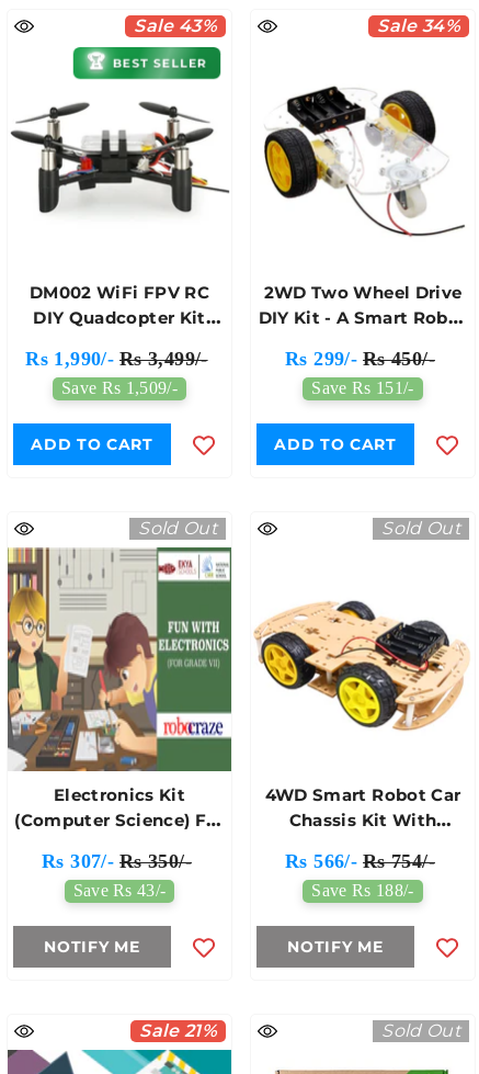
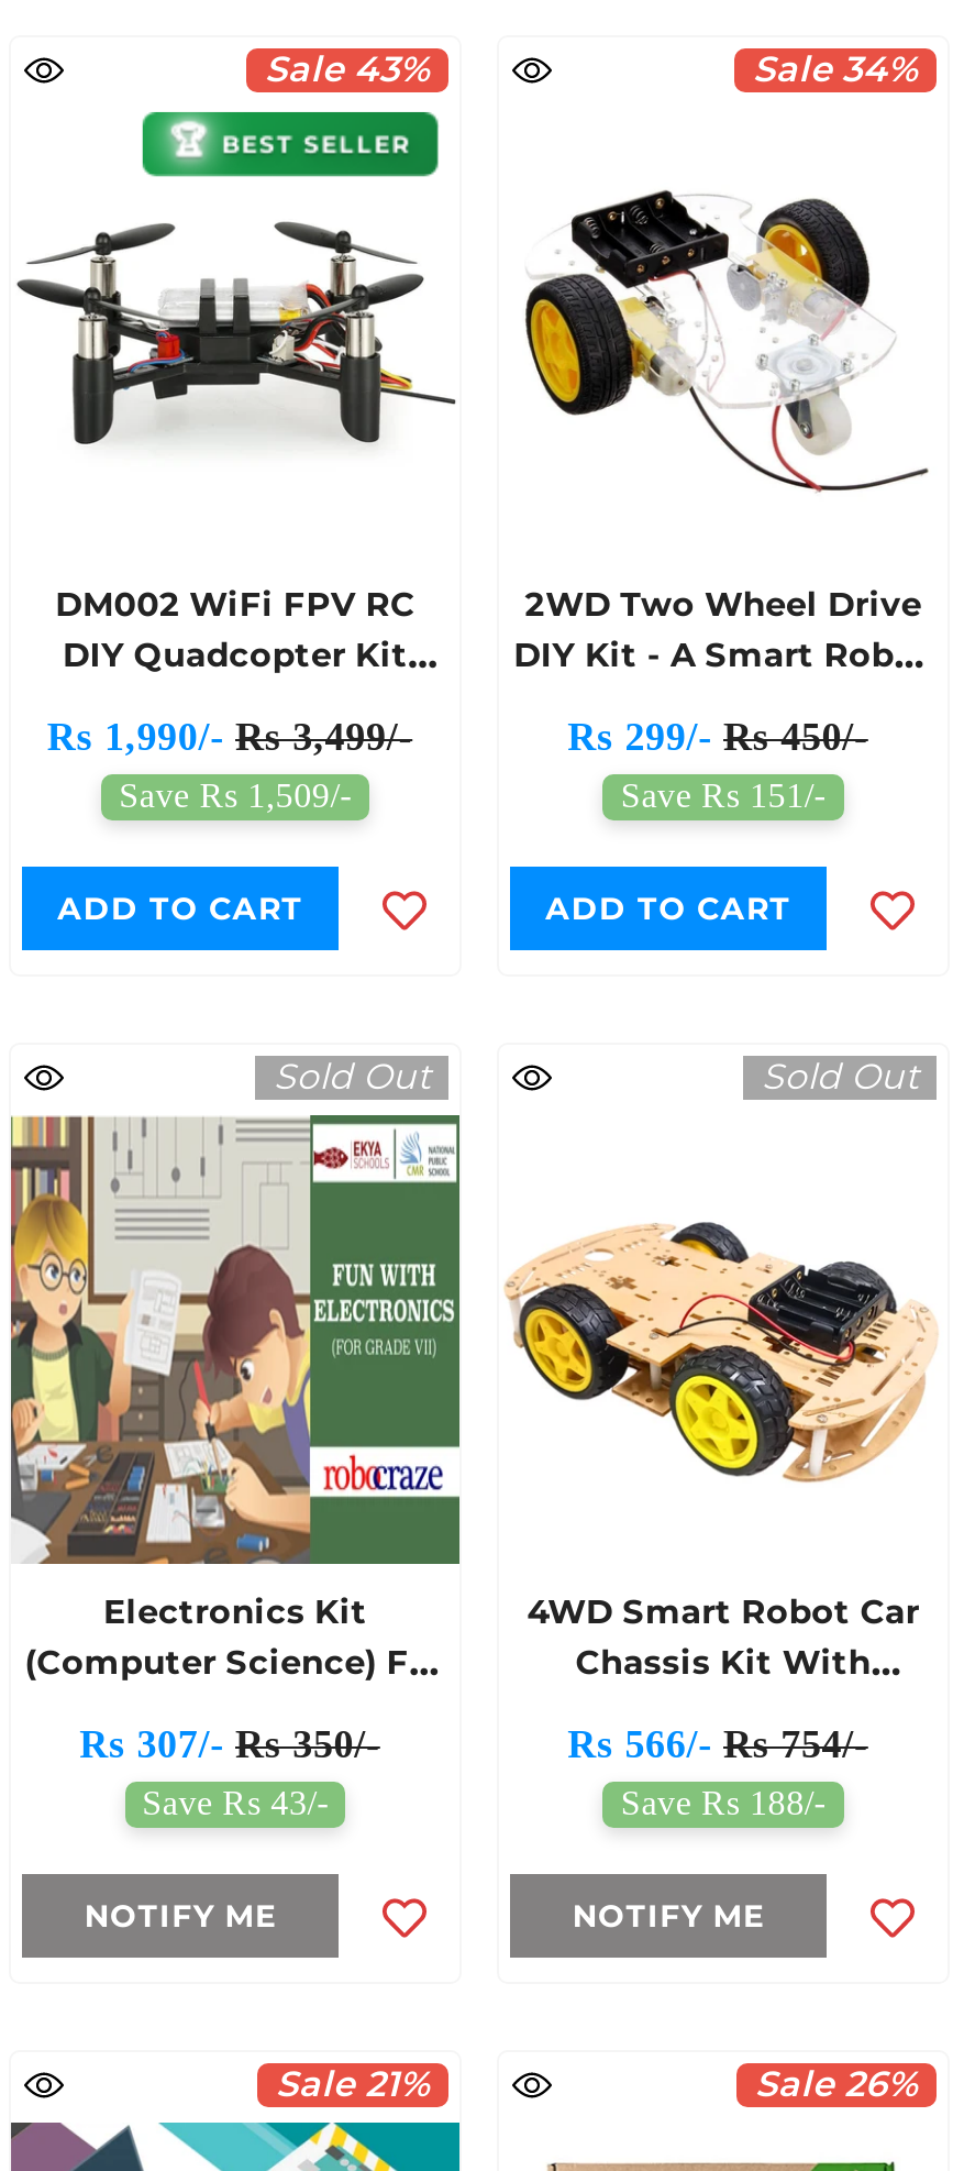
- Sold Out
+ Sale 26%
